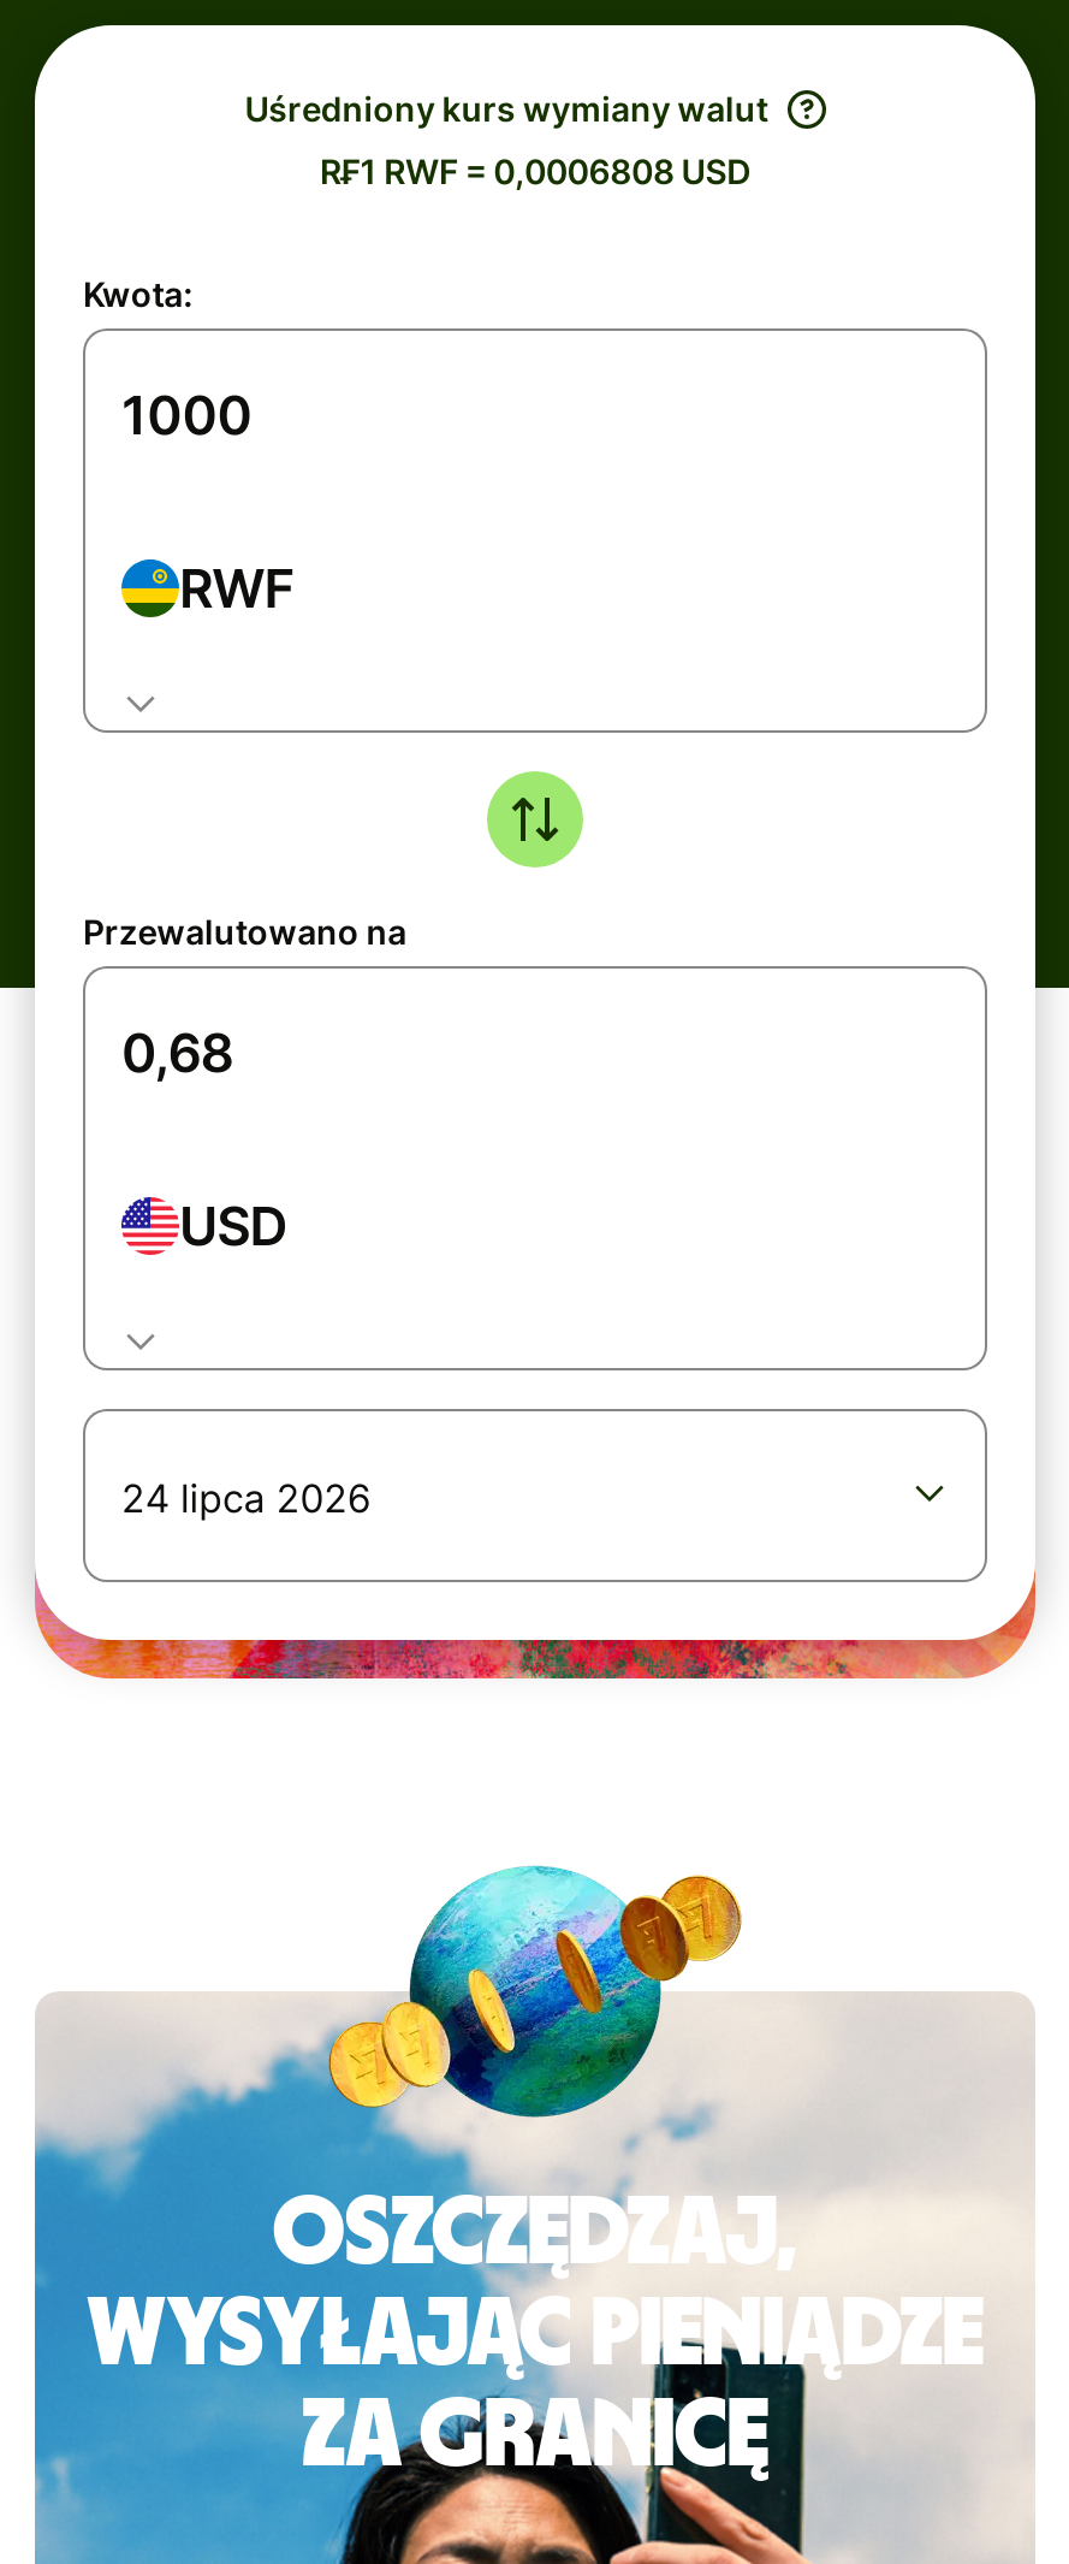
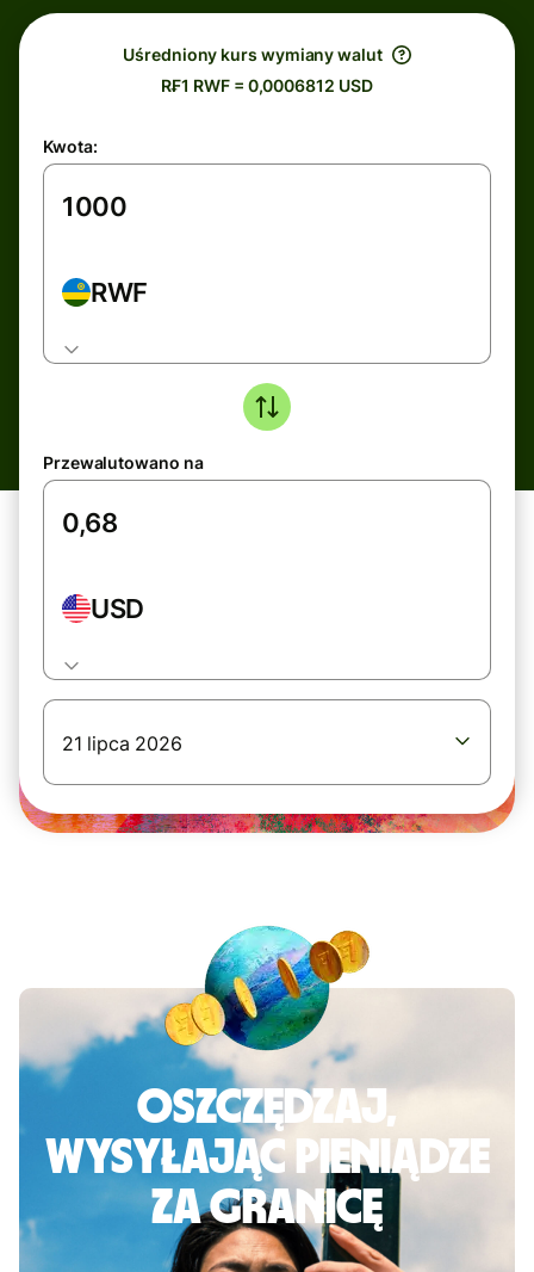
- R₣1 RWF = 0,0006808 USD
+ R₣1 RWF = 0,0006812 USD

- 24 lipca 2026
+ 21 lipca 2026
